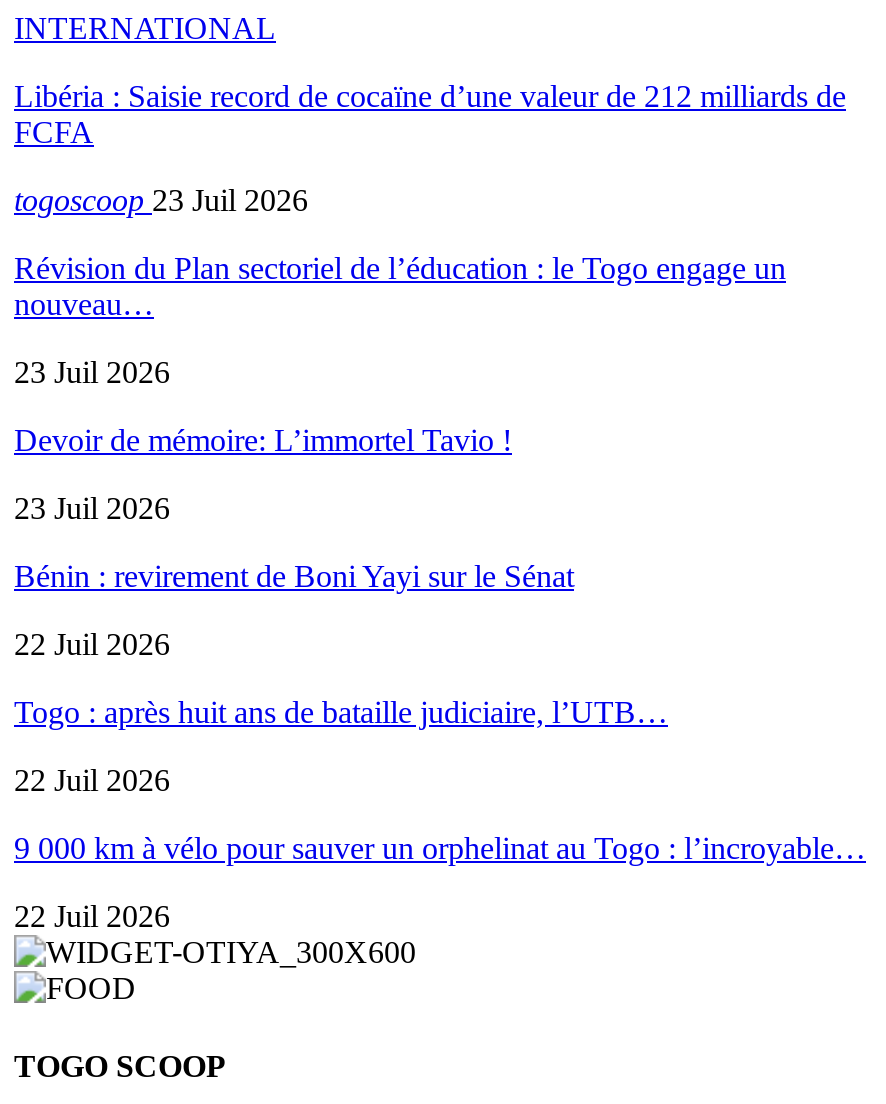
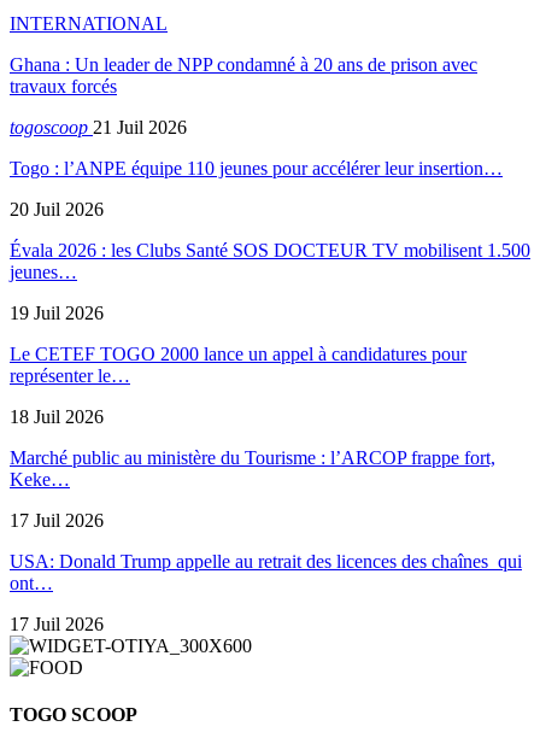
- Libéria : Saisie record de cocaïne d’une valeur de 212 milliards de
- FCFA
+ Ghana : Un leader de NPP condamné à 20 ans de prison avec
+ travaux forcés

- togoscoop 23 Juil 2026
+ togoscoop 21 Juil 2026

- Révision du Plan sectoriel de l’éducation : le Togo engage un
- nouveau…
+ Togo : l’ANPE équipe 110 jeunes pour accélérer leur insertion…

- 23 Juil 2026
+ 20 Juil 2026

- Devoir de mémoire: L’immortel Tavio !
+ Évala 2026 : les Clubs Santé SOS DOCTEUR TV mobilisent 1.500
+ jeunes…

- 23 Juil 2026
+ 19 Juil 2026

- Bénin : revirement de Boni Yayi sur le Sénat
+ Le CETEF TOGO 2000 lance un appel à candidatures pour
+ représenter le…

- 22 Juil 2026
+ 18 Juil 2026

- Togo : après huit ans de bataille judiciaire, l’UTB…
+ Marché public au ministère du Tourisme : l’ARCOP frappe fort,
+ Keke…

- 22 Juil 2026
+ 17 Juil 2026

- 9 000 km à vélo pour sauver un orphelinat au Togo : l’incroyable…
+ USA: Donald Trump appelle au retrait des licences des chaînes qui
+ ont…

- 22 Juil 2026
+ 17 Juil 2026
